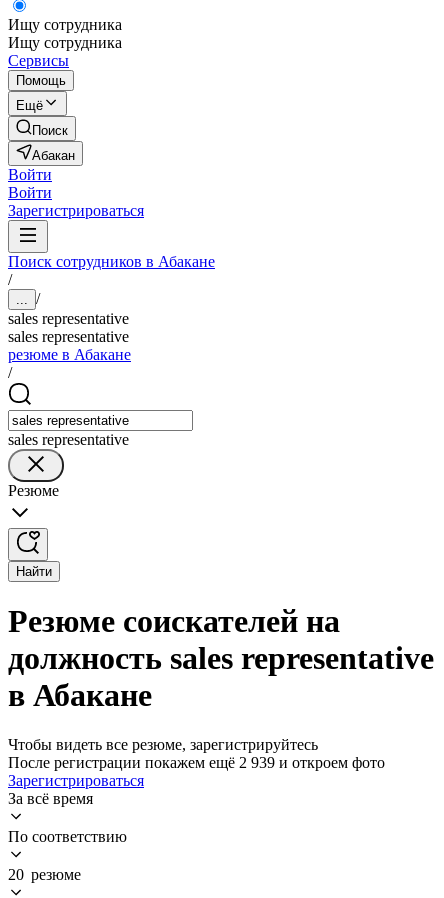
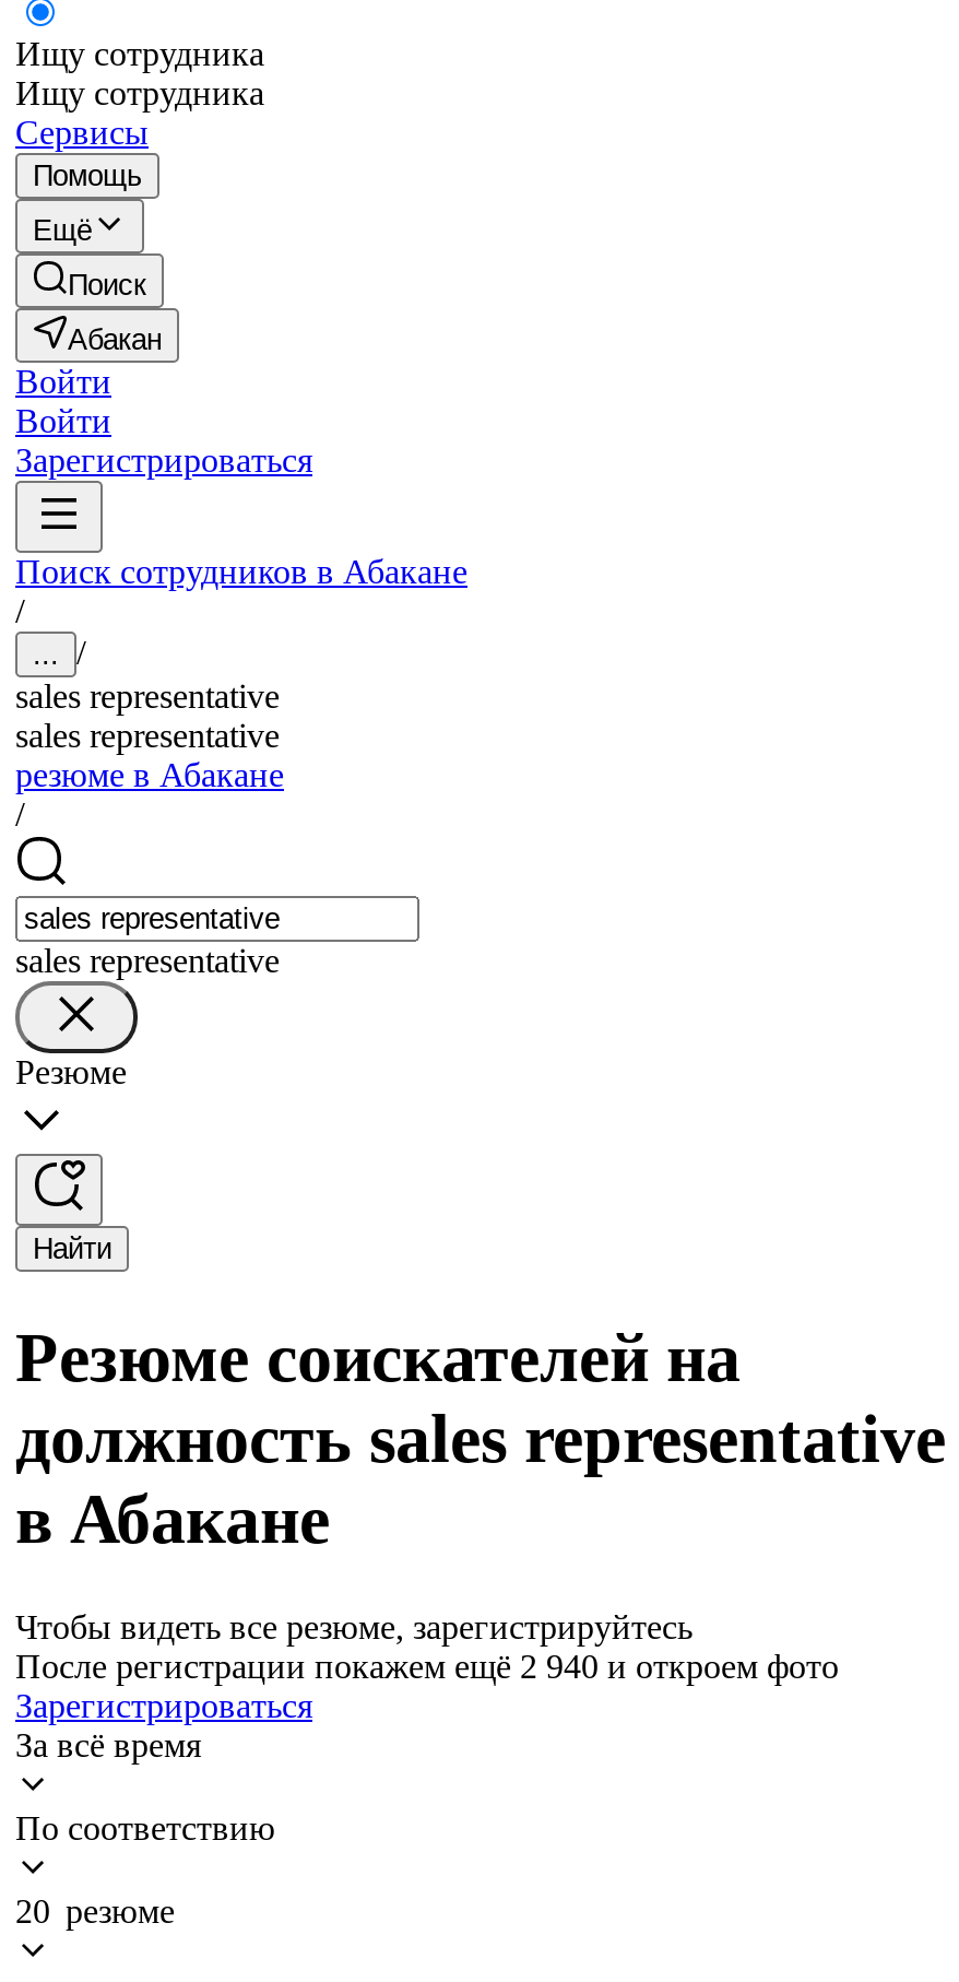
- После регистрации покажем ещё 2 939 и откроем фото
+ После регистрации покажем ещё 2 940 и откроем фото
